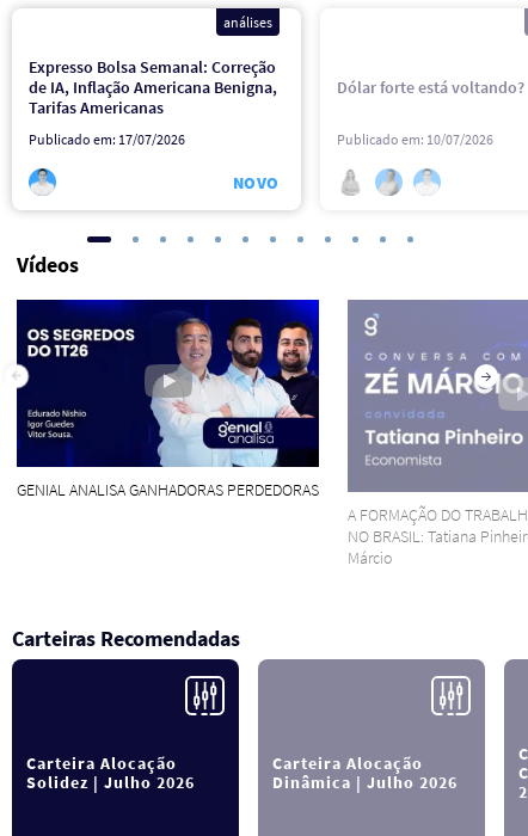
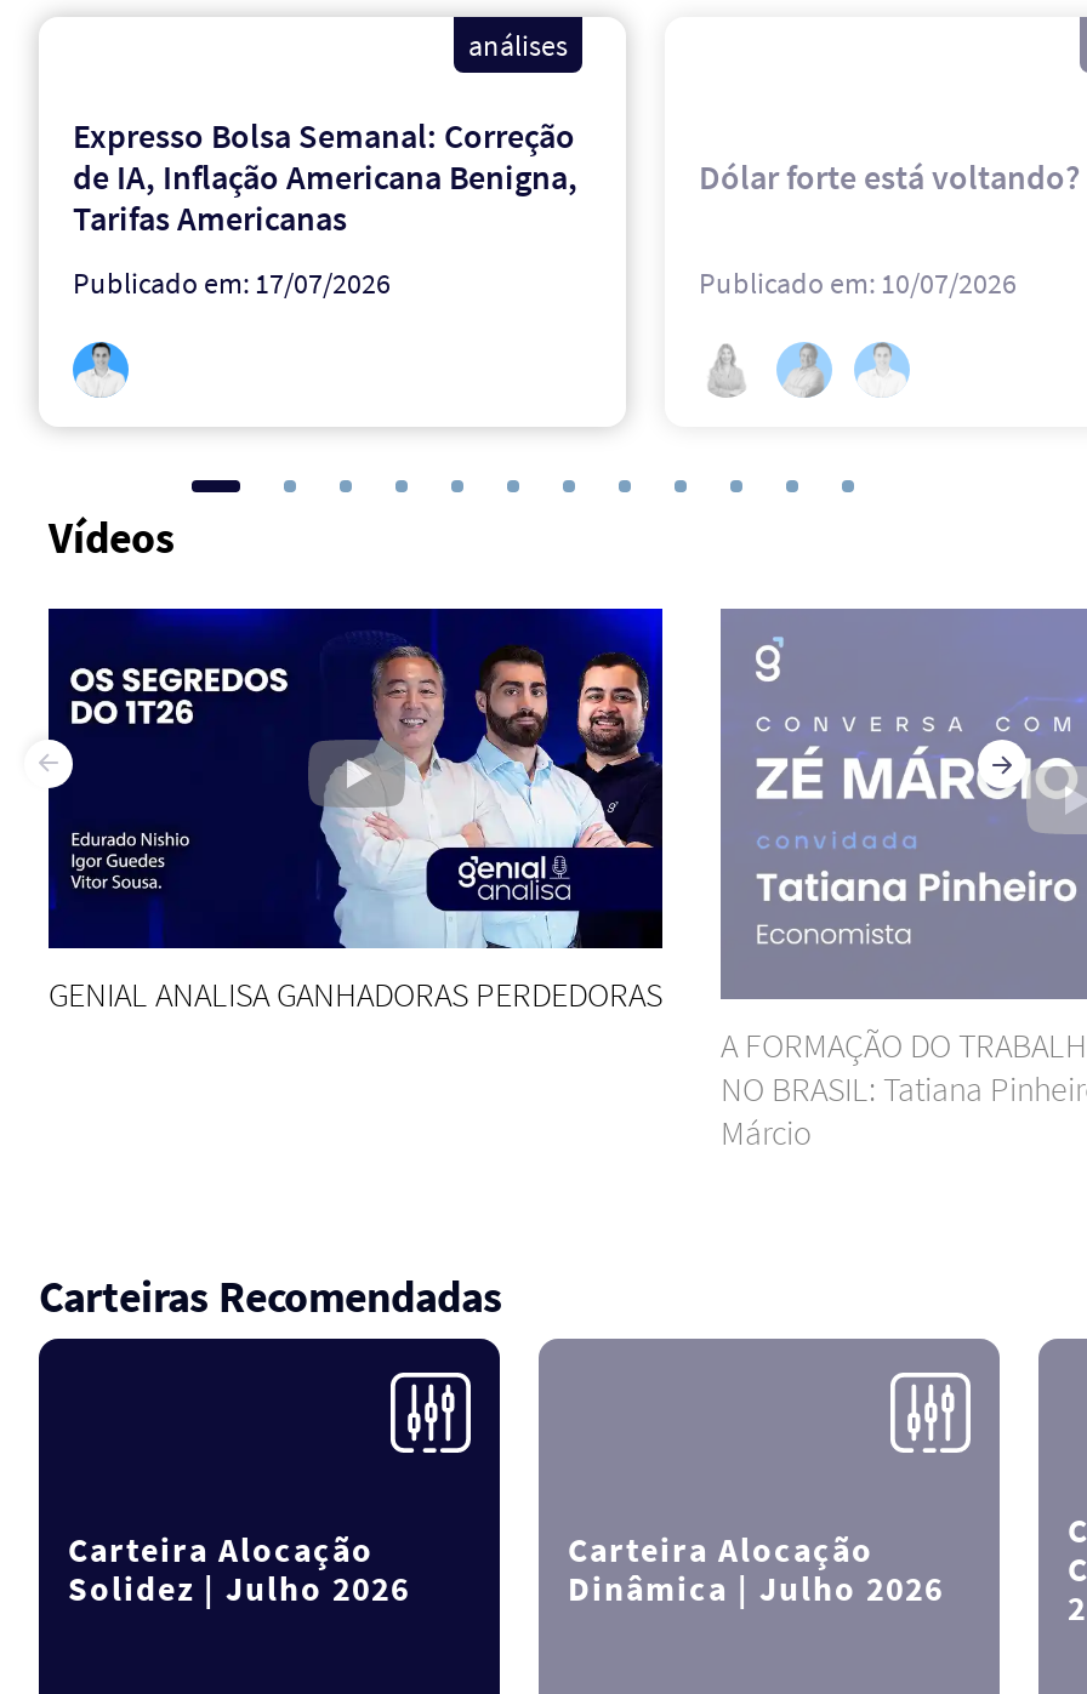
- NOVO
